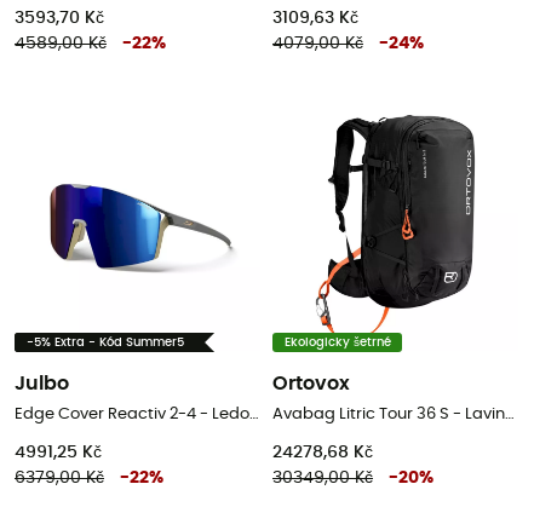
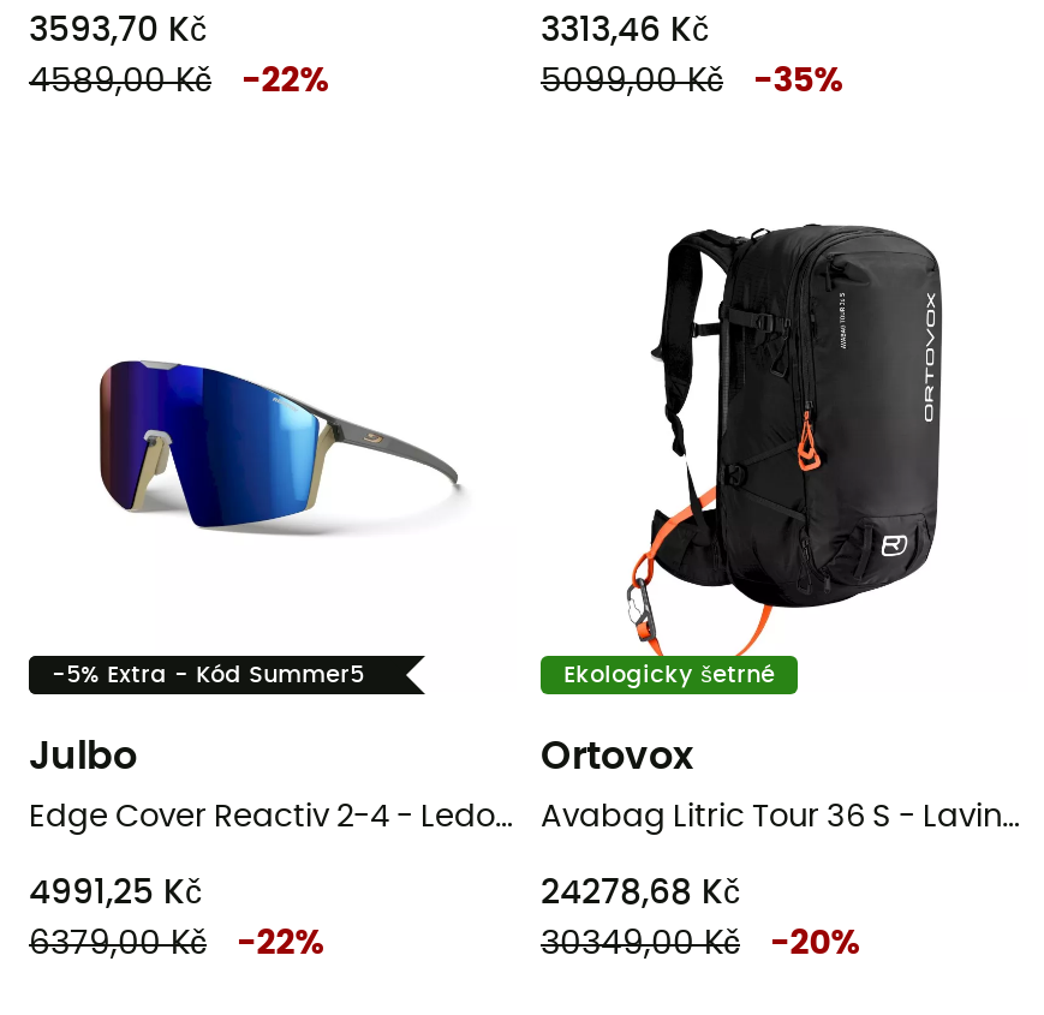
- 3109,63 Kč
+ 3313,46 Kč

- 4079,00 Kč
+ 5099,00 Kč

- -24%
+ -35%
